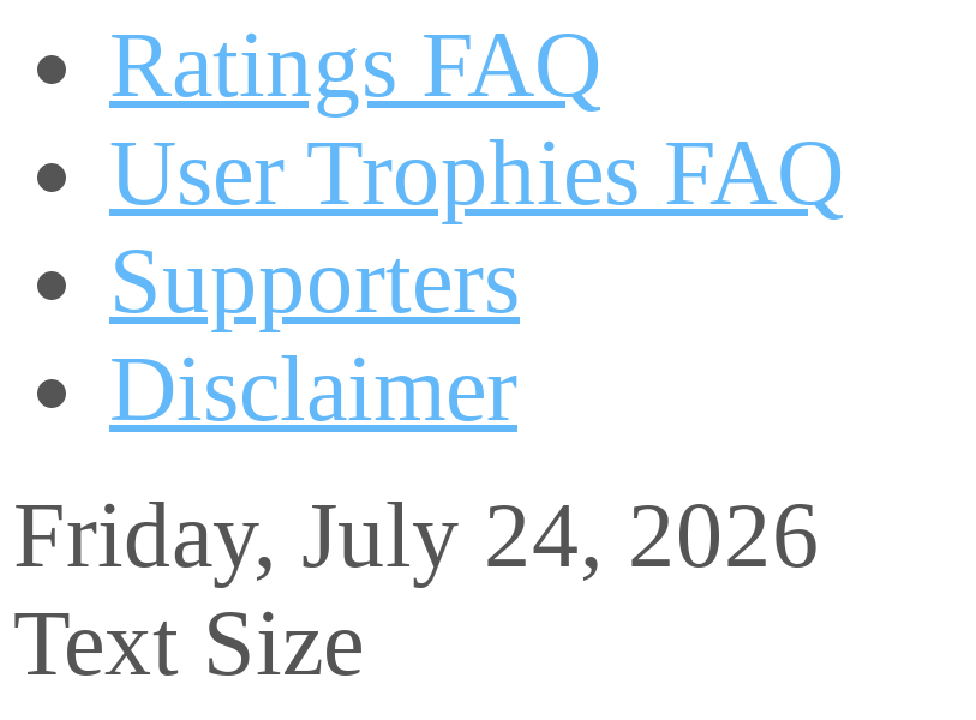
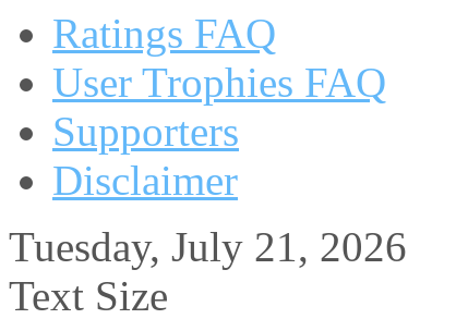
- Friday, July 24, 2026
+ Tuesday, July 21, 2026
